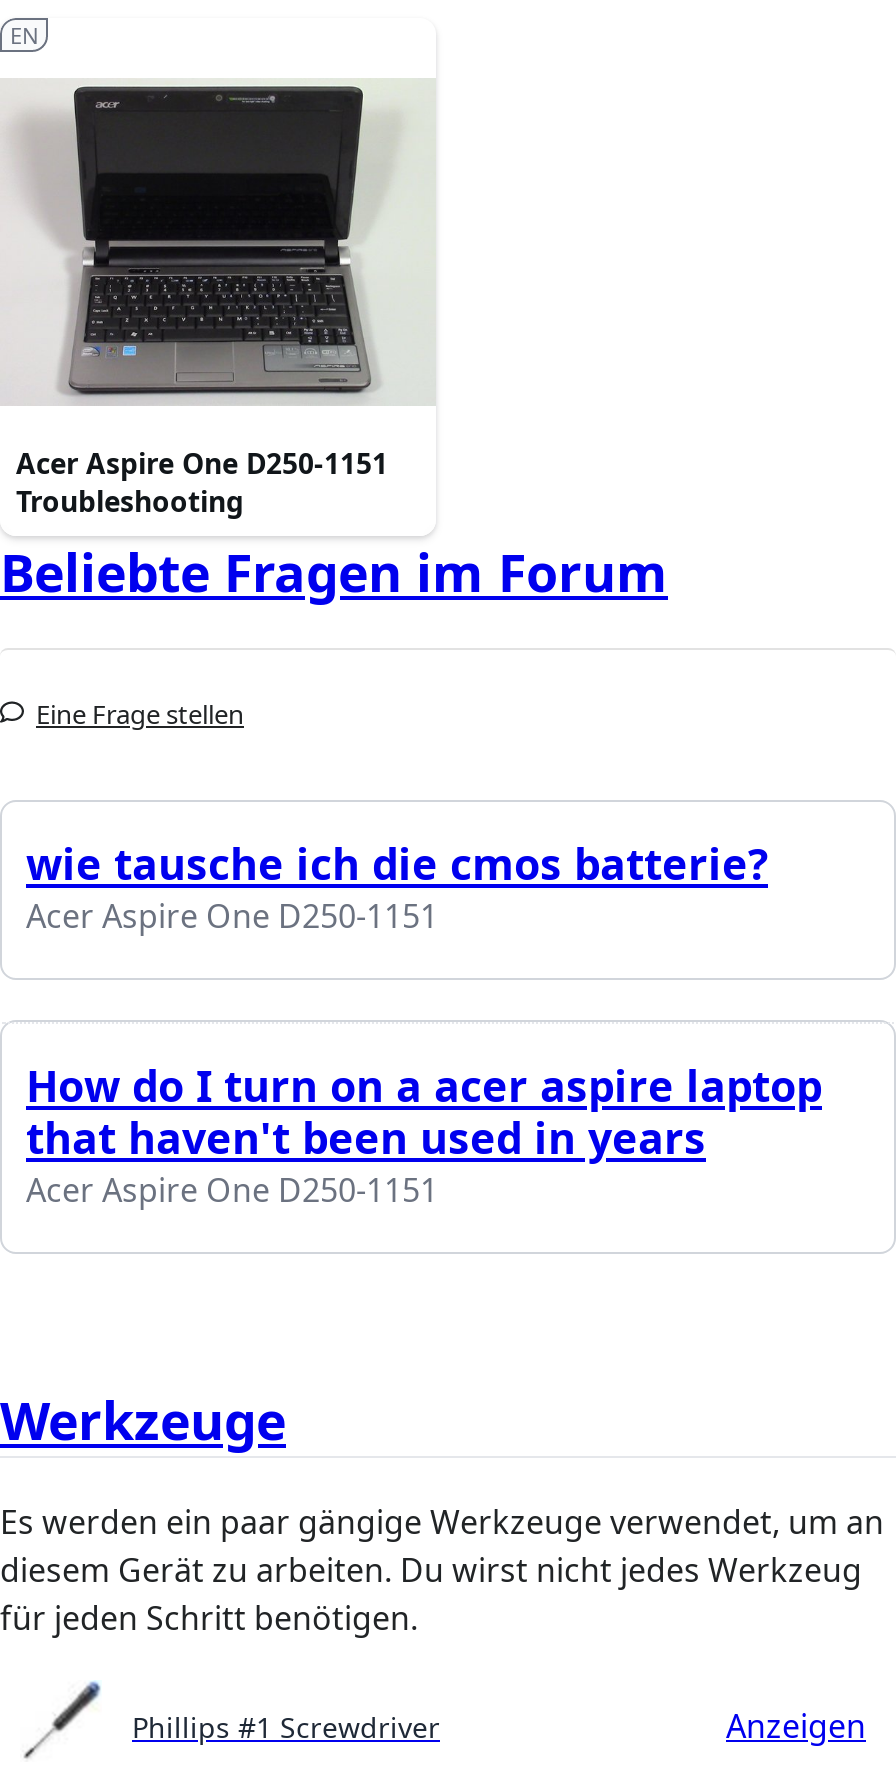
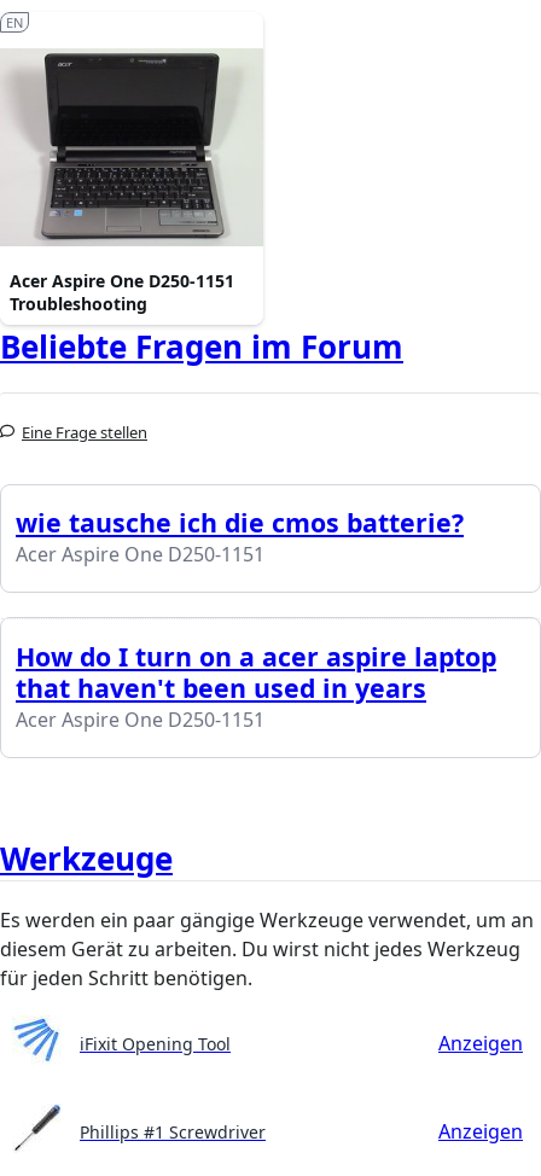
+ [image]
+ iFixit Opening Tool
+ Anzeigen
